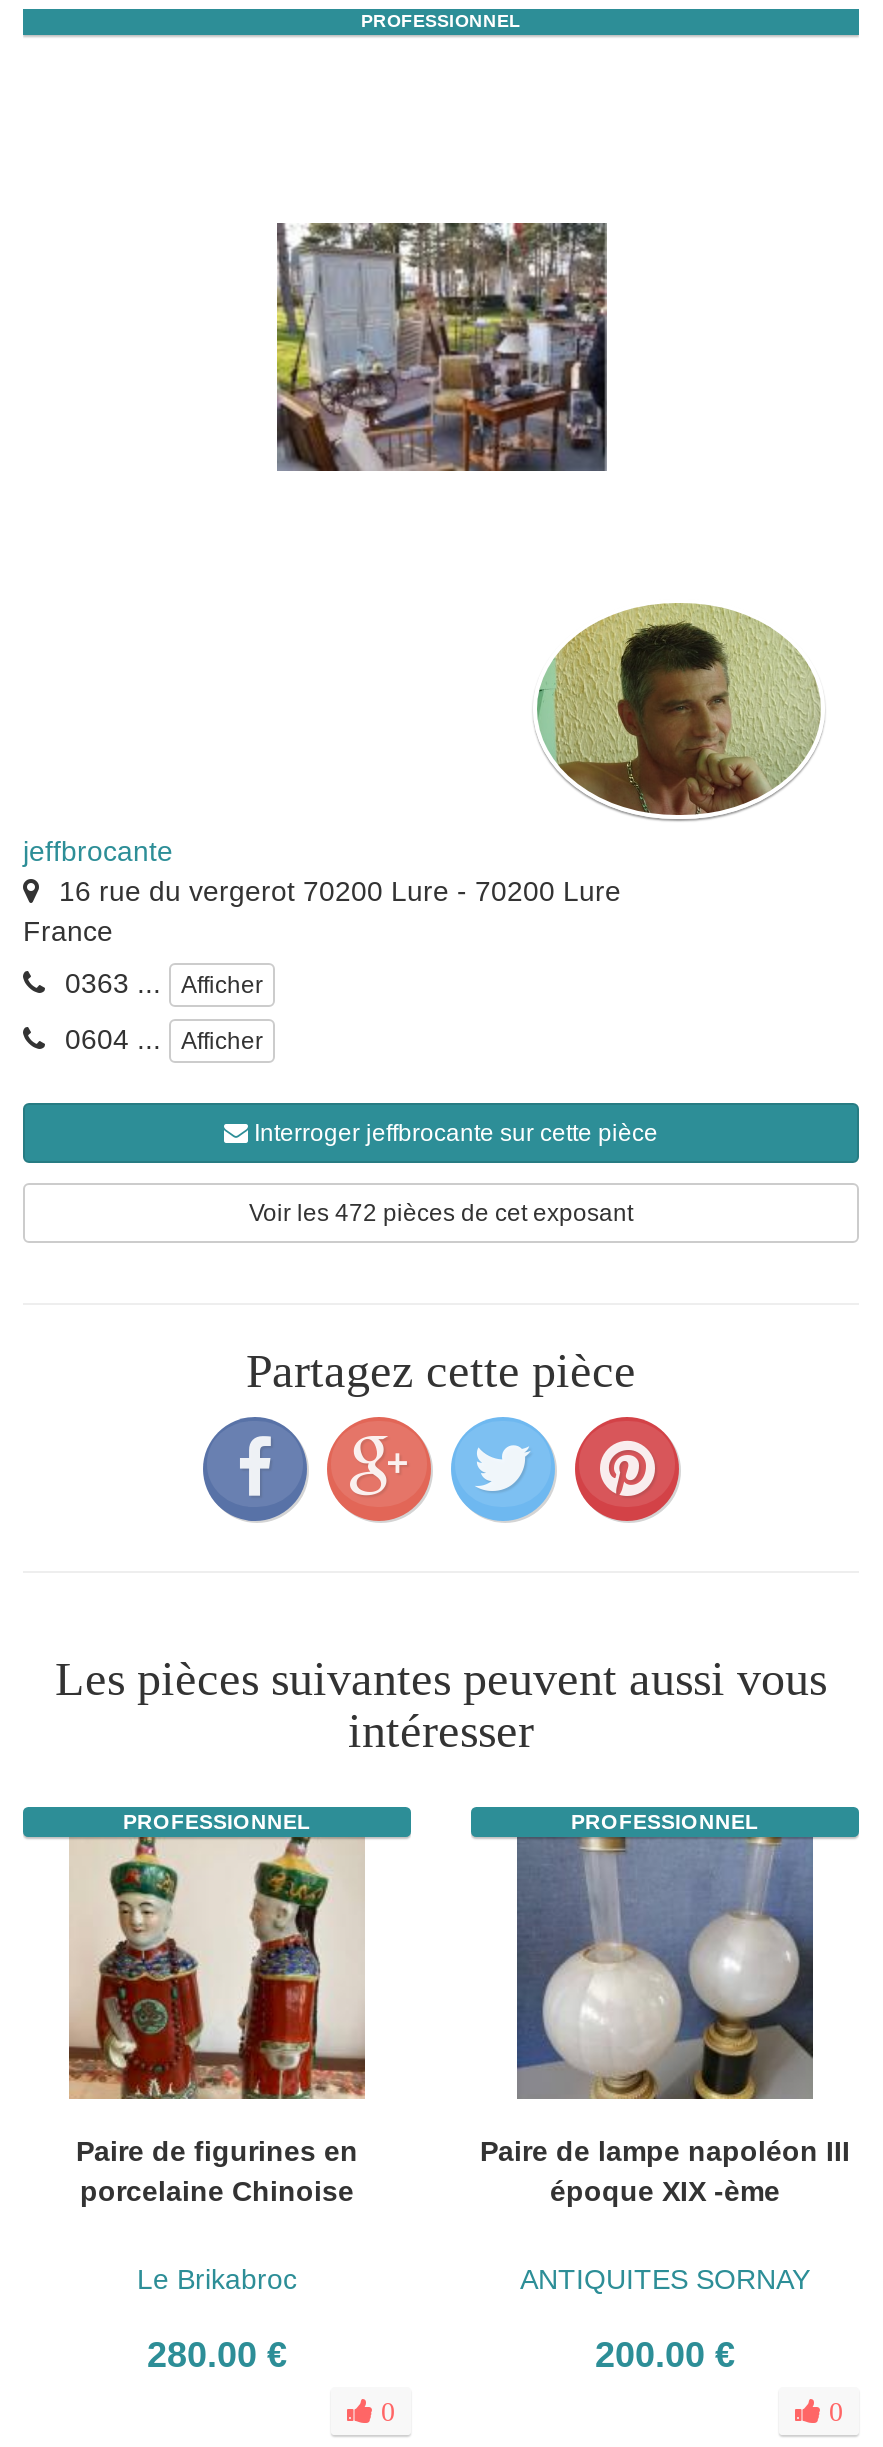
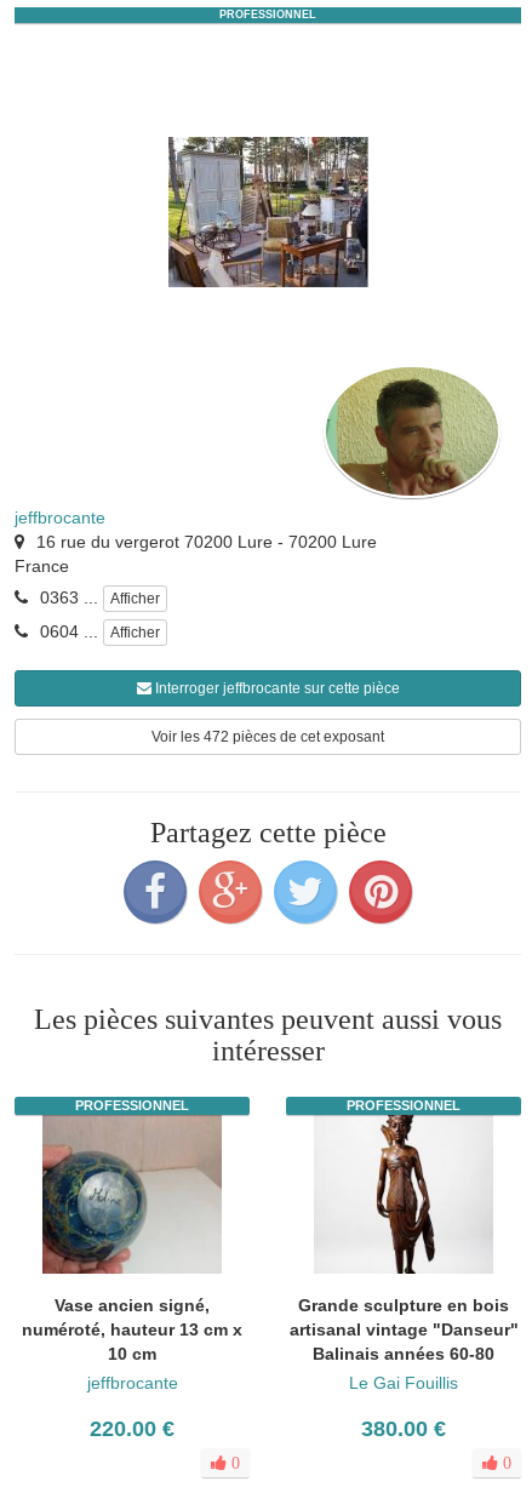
- [image]
- Paire de figurines en
- porcelaine Chinoise
+ [image]
+ Vase ancien signé,
+ numéroté, hauteur 13 cm x
+ 10 cm

- [image]
- Paire de lampe napoléon III
- époque XIX -ème
+ [image]
+ Grande sculpture en bois
+ artisanal vintage "Danseur"
+ Balinais années 60-80

- Le Brikabroc
+ jeffbrocante

- ANTIQUITES SORNAY
+ Le Gai Fouillis

- 280.00 €
+ 220.00 €

- 200.00 €
+ 380.00 €
